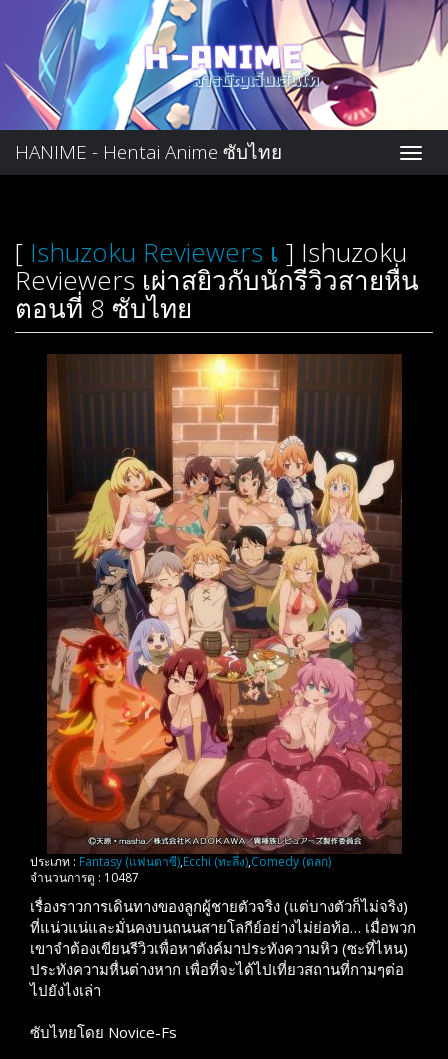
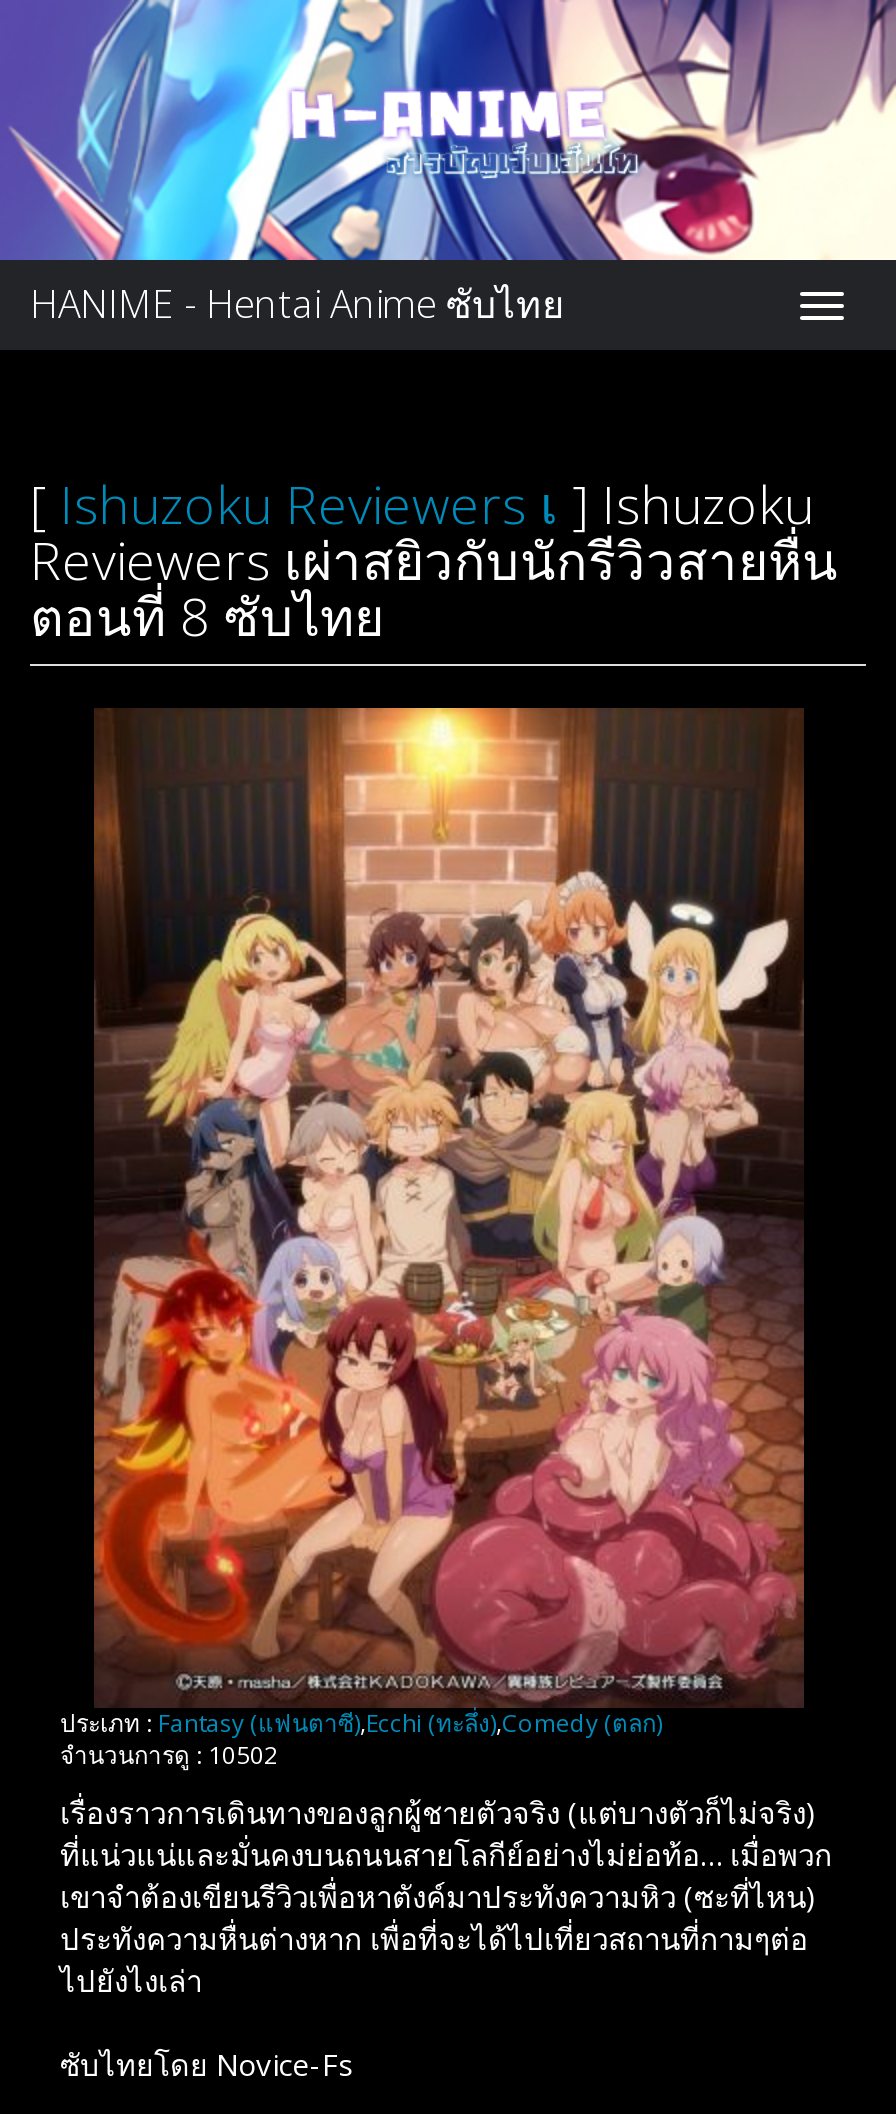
- จำนวนการดู : 10487
+ จำนวนการดู : 10502
